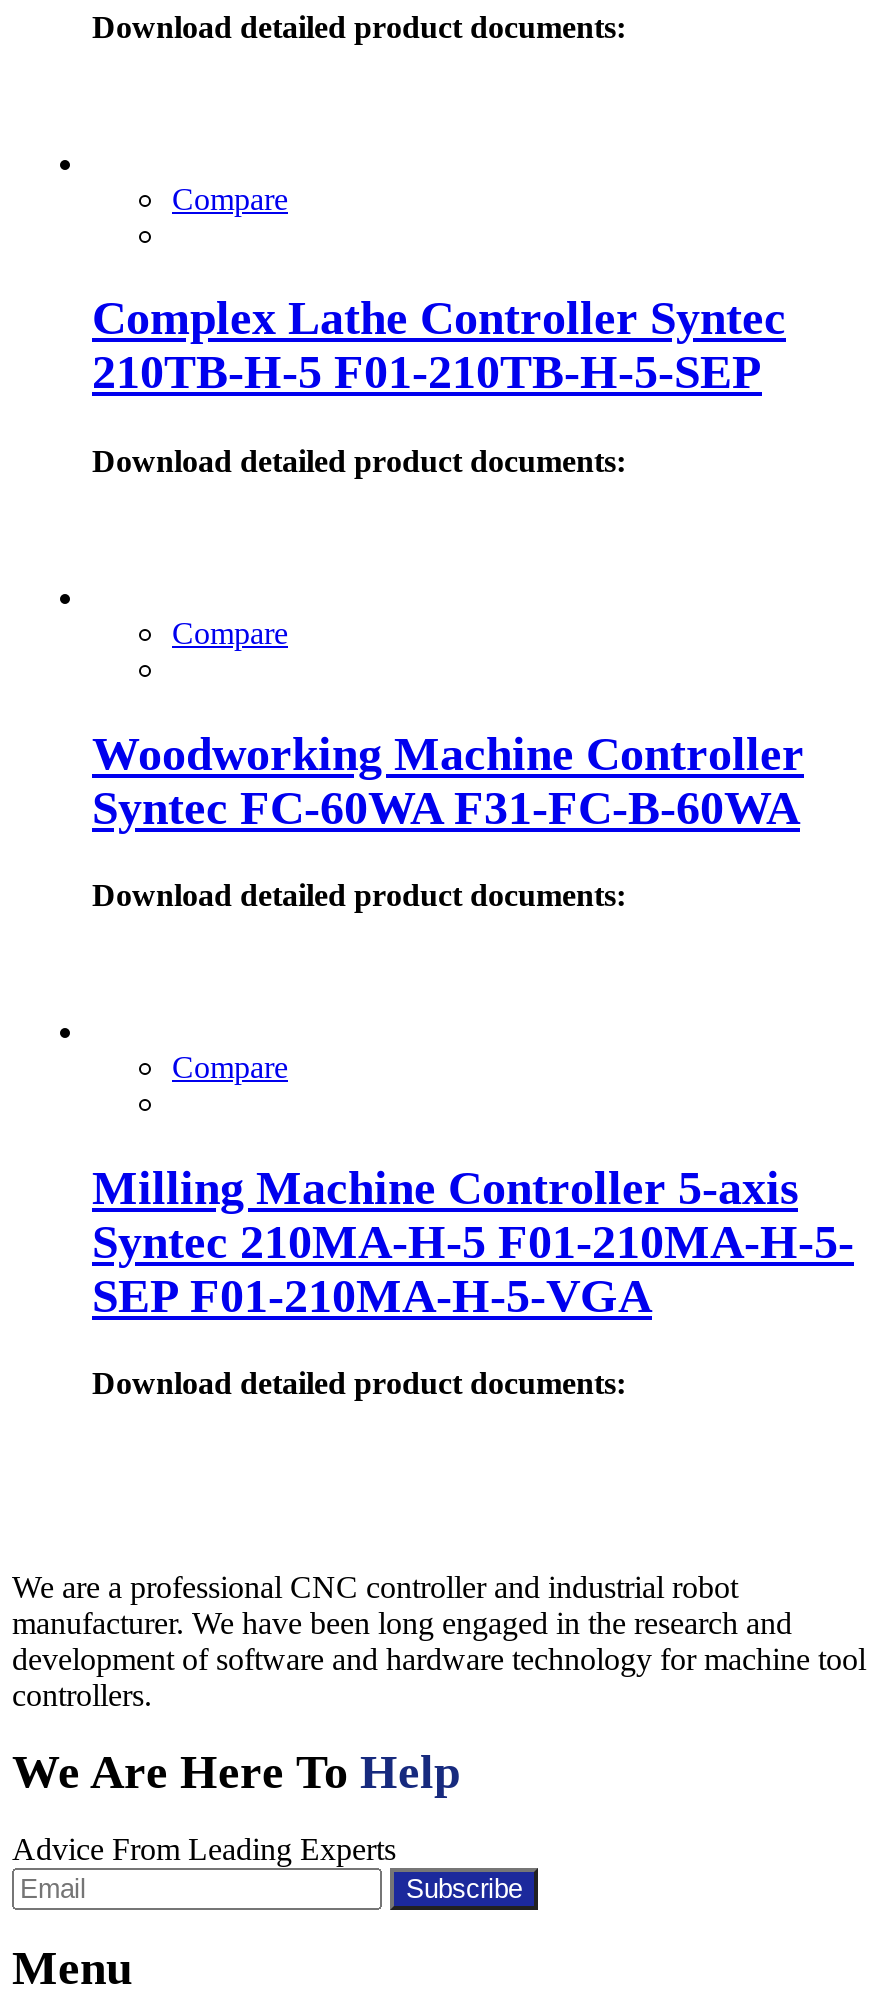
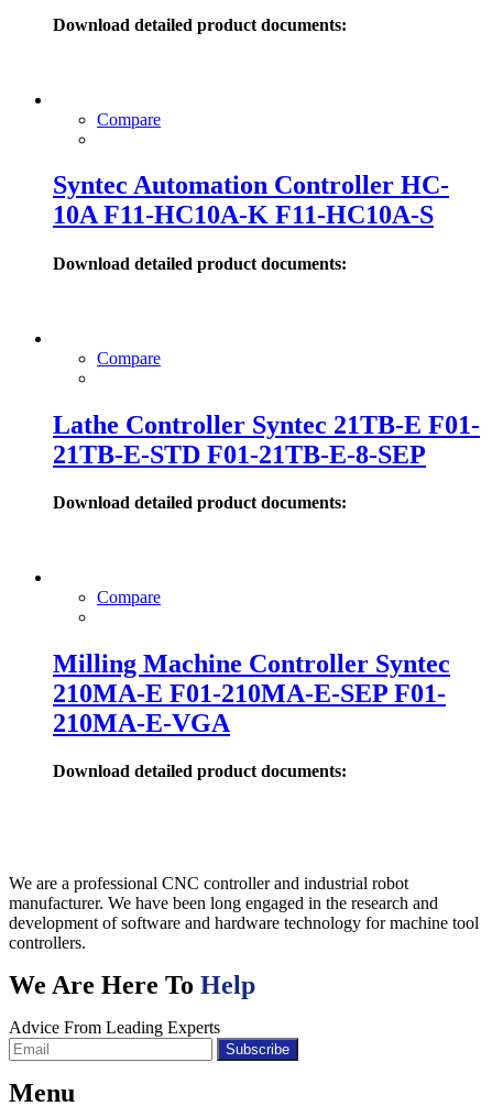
- Complex Lathe Controller Syntec
- 210TB-H-5 F01-210TB-H-5-SEP
+ Syntec Automation Controller HC-
+ 10A F11-HC10A-K F11-HC10A-S

- Woodworking Machine Controller
- Syntec FC-60WA F31-FC-B-60WA
+ Lathe Controller Syntec 21TB-E F01-
+ 21TB-E-STD F01-21TB-E-8-SEP

- Milling Machine Controller 5-axis
- Syntec 210MA-H-5 F01-210MA-H-5-
- SEP F01-210MA-H-5-VGA
+ Milling Machine Controller Syntec
+ 210MA-E F01-210MA-E-SEP F01-
+ 210MA-E-VGA
